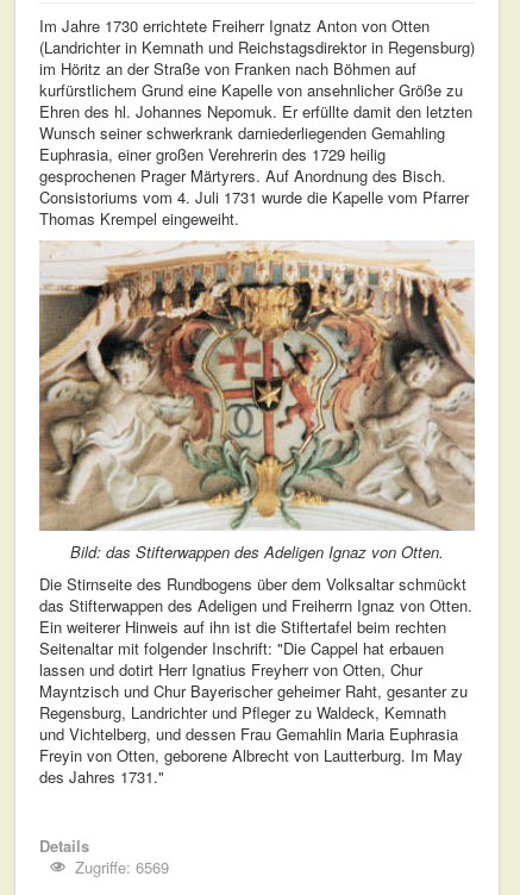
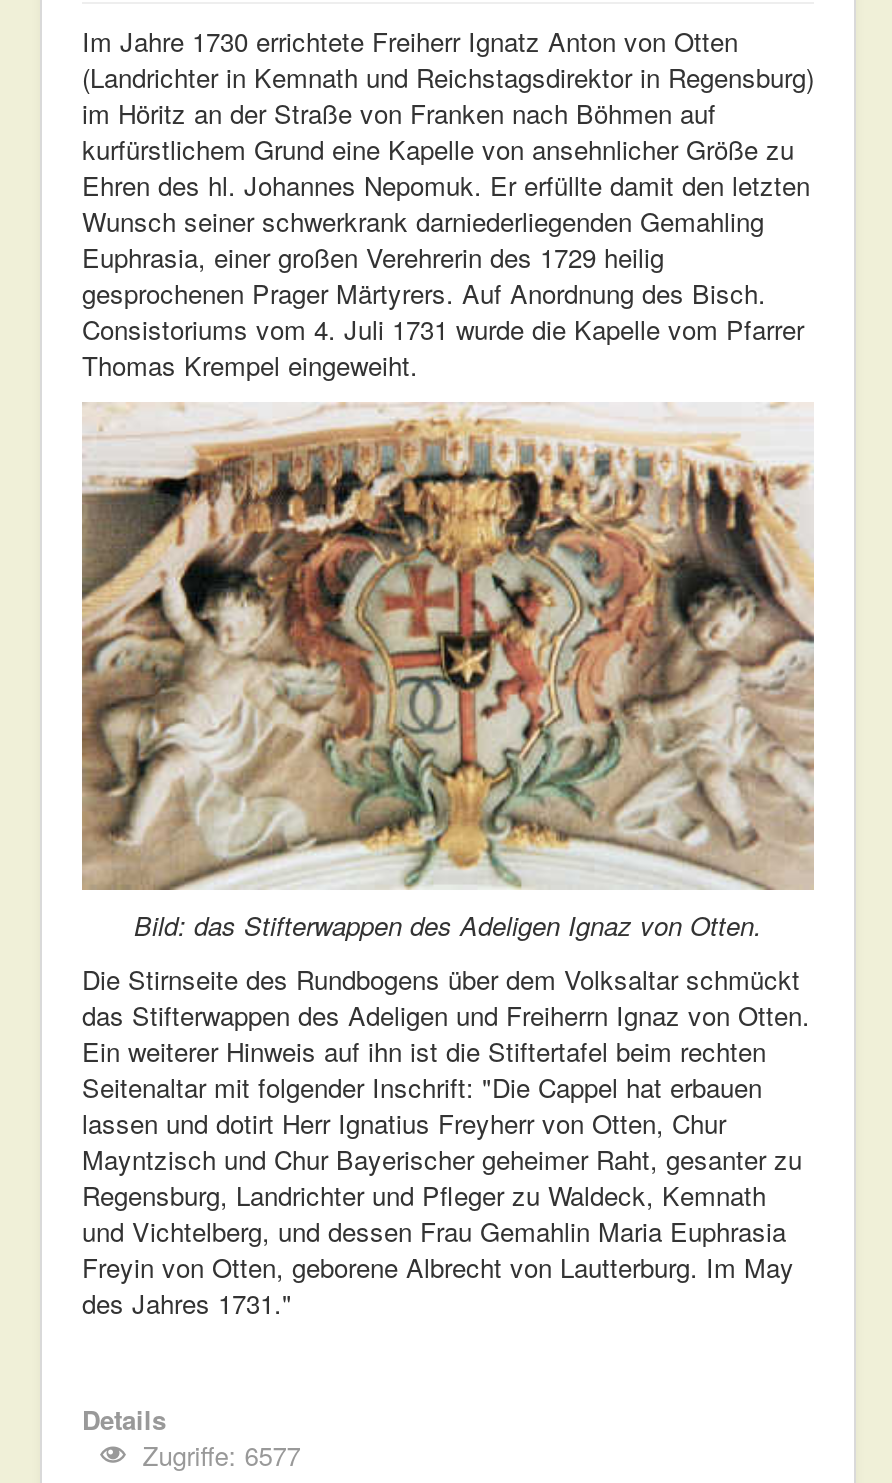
- Zugriffe: 6569
+ Zugriffe: 6577
